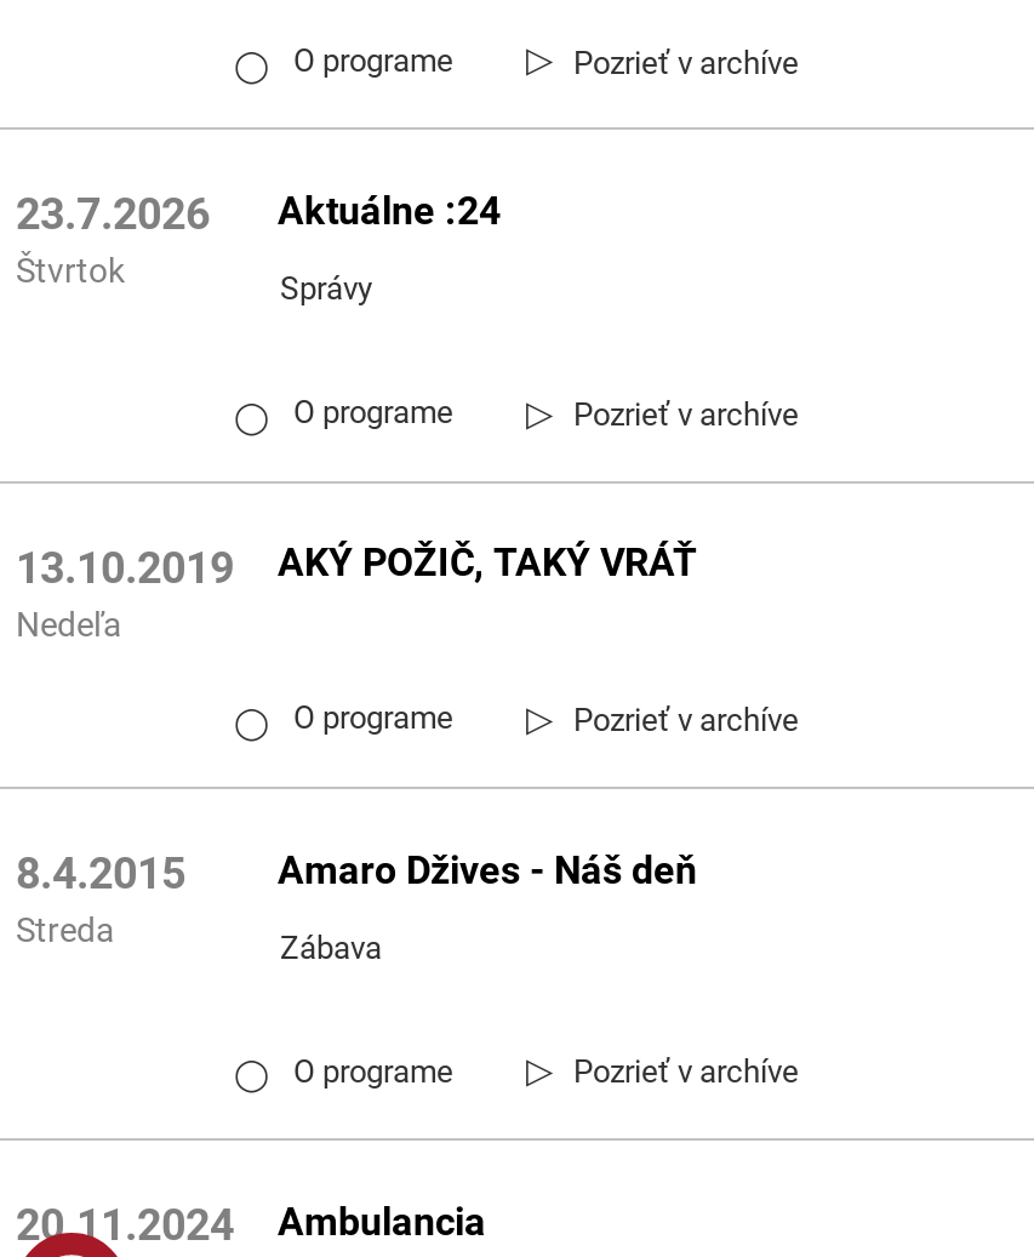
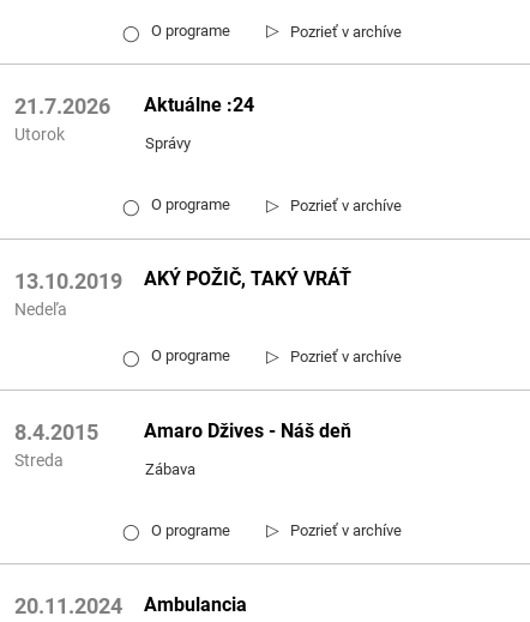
- 23.7.2026 Aktuálne :24
+ 21.7.2026 Aktuálne :24

- Štvrtok
+ Utorok
